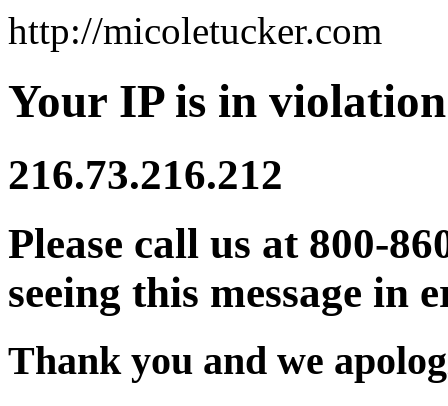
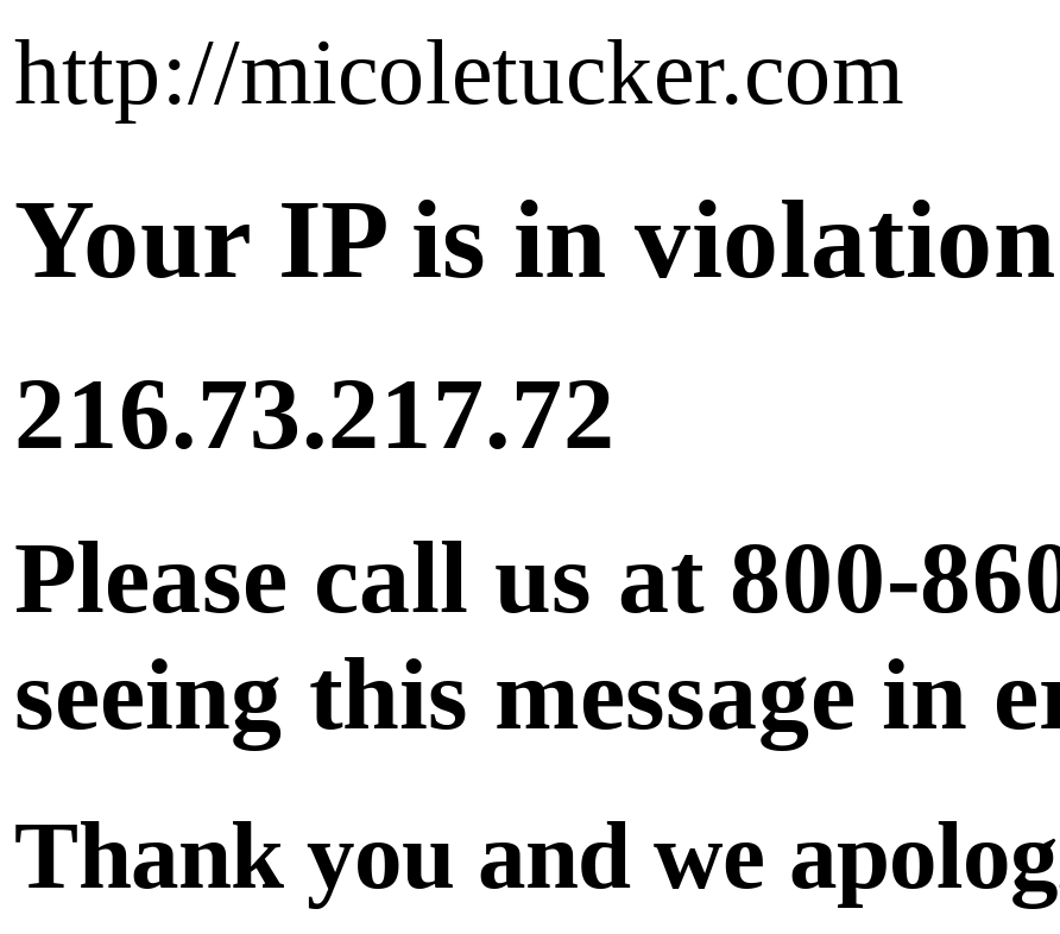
- 216.73.216.212
+ 216.73.217.72
